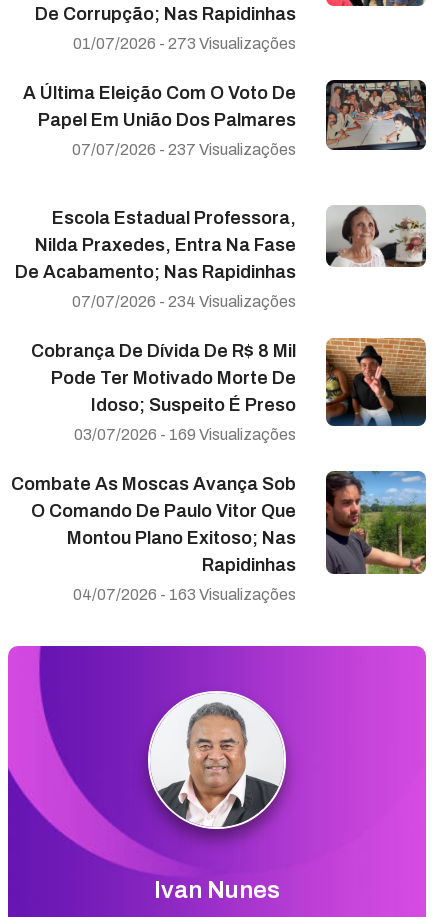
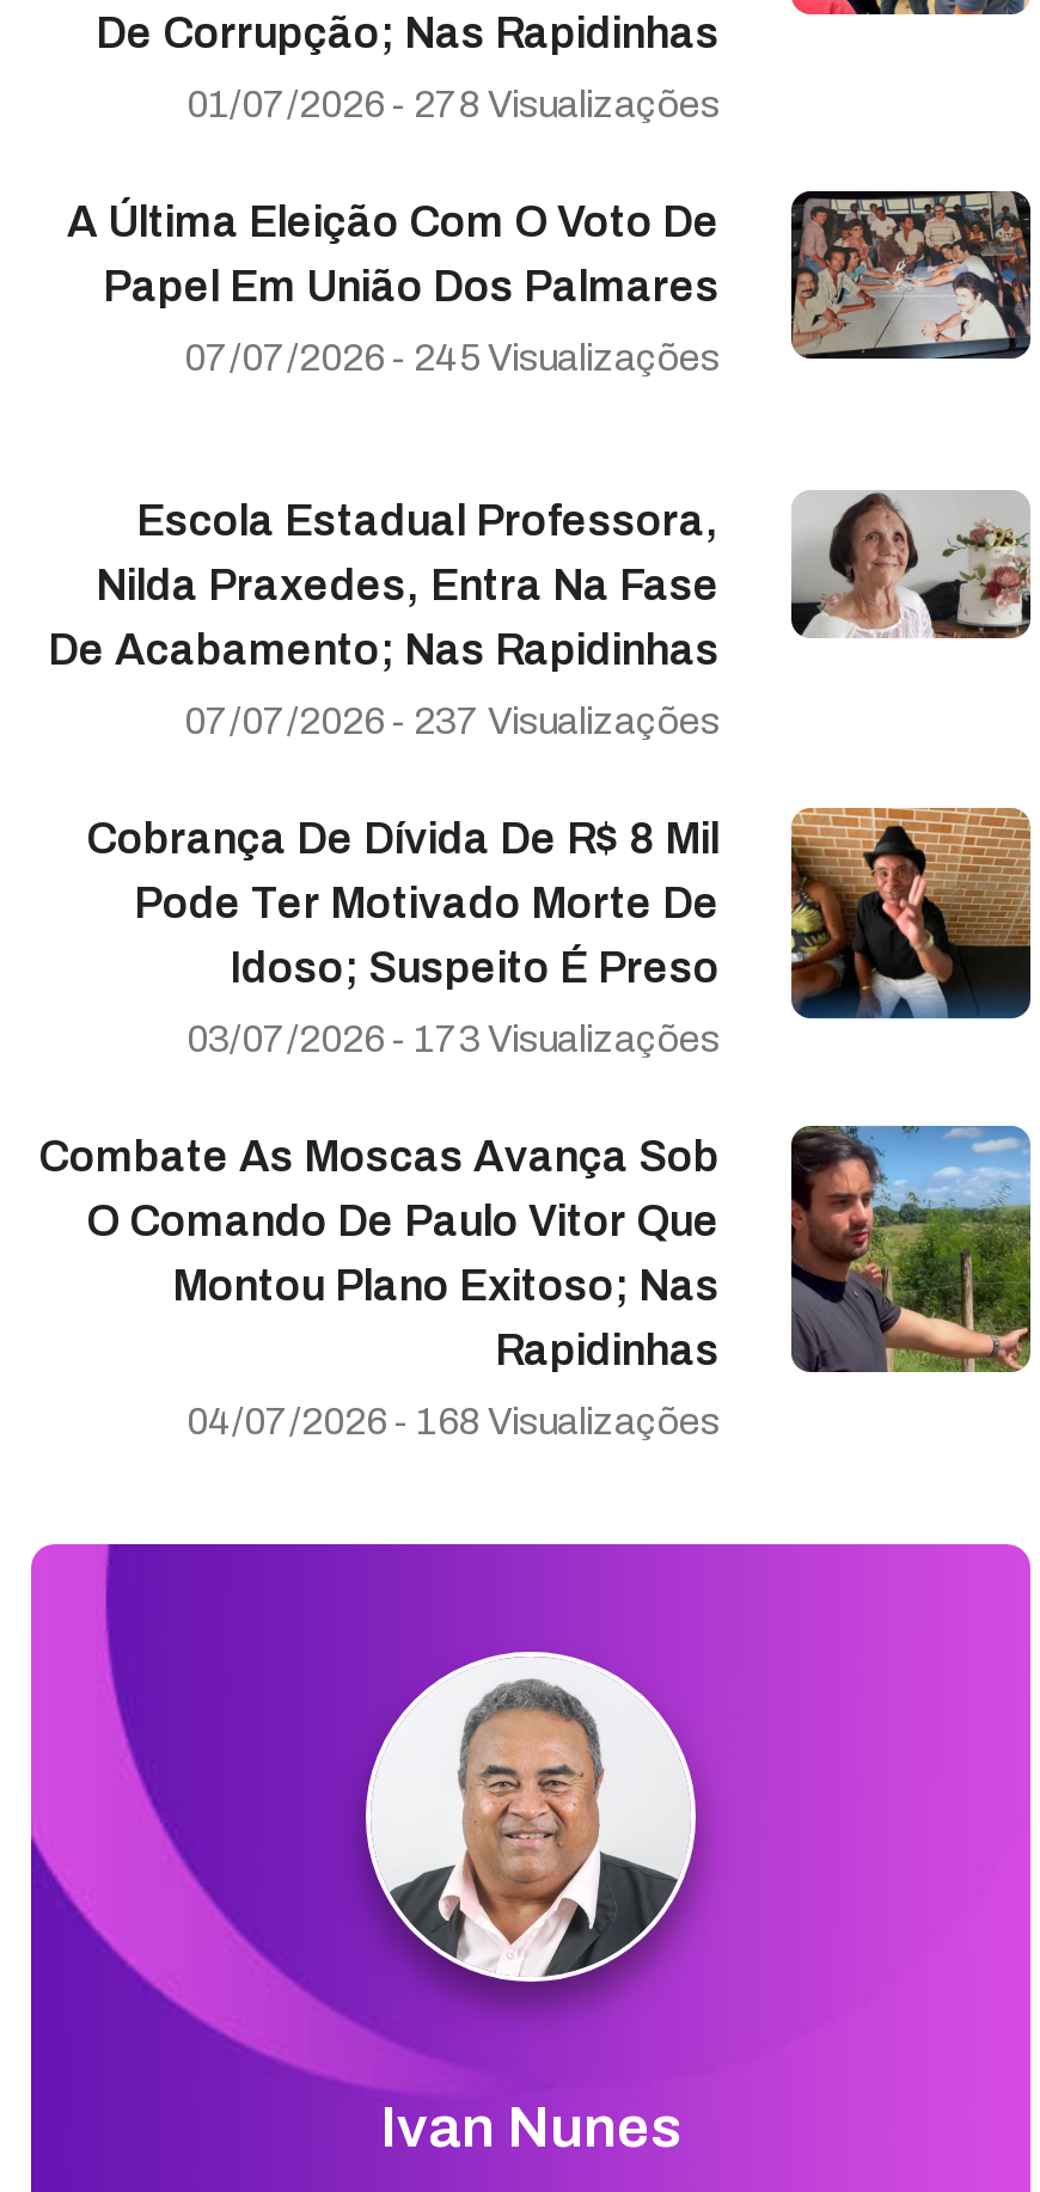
- 01/07/2026 - 273 Visualizações
+ 01/07/2026 - 278 Visualizações

+ 07/07/2026 - 245 Visualizações

moved down: 07/07/2026 - 237 Visualizações

- 07/07/2026 - 234 Visualizações

- 03/07/2026 - 169 Visualizações
+ 03/07/2026 - 173 Visualizações

- 04/07/2026 - 163 Visualizações
+ 04/07/2026 - 168 Visualizações
